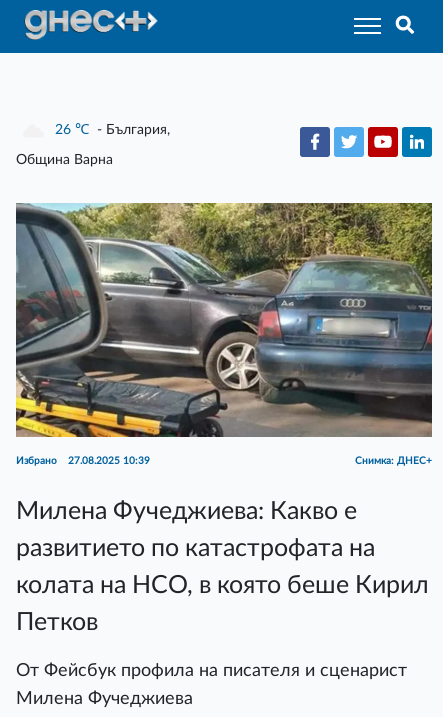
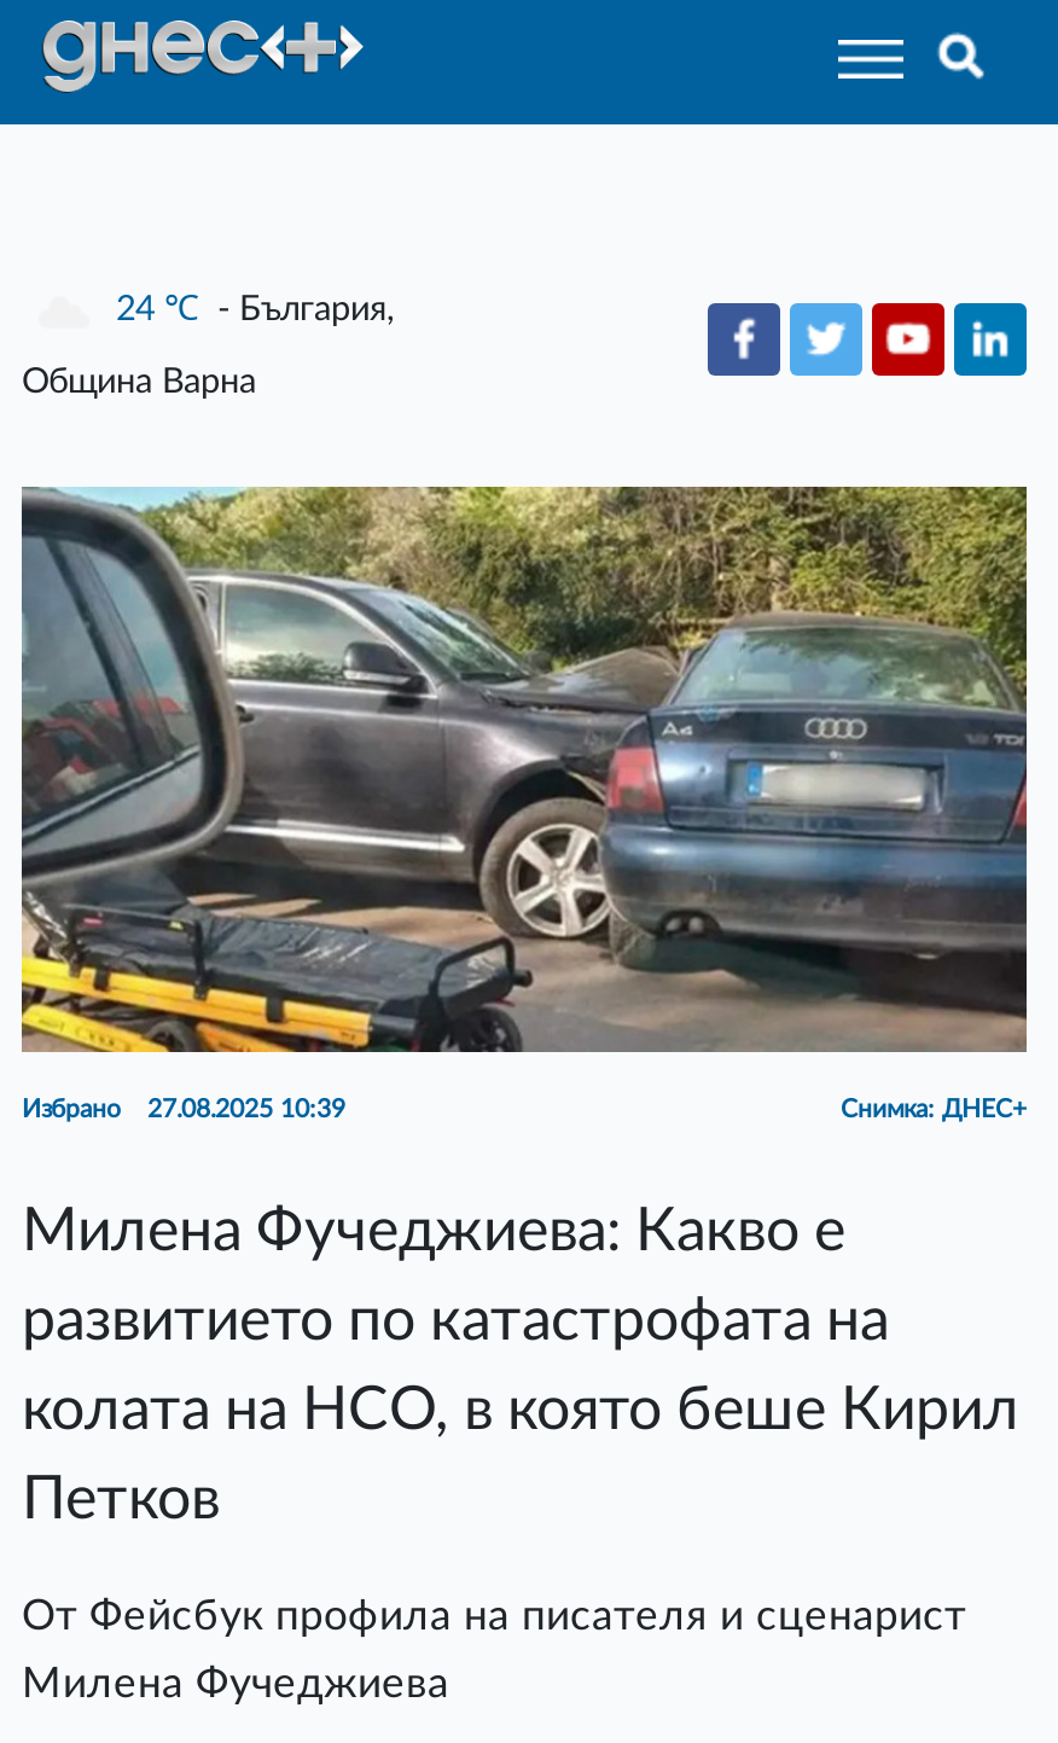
- 26 ℃ - България,
+ 24 ℃ - България,
